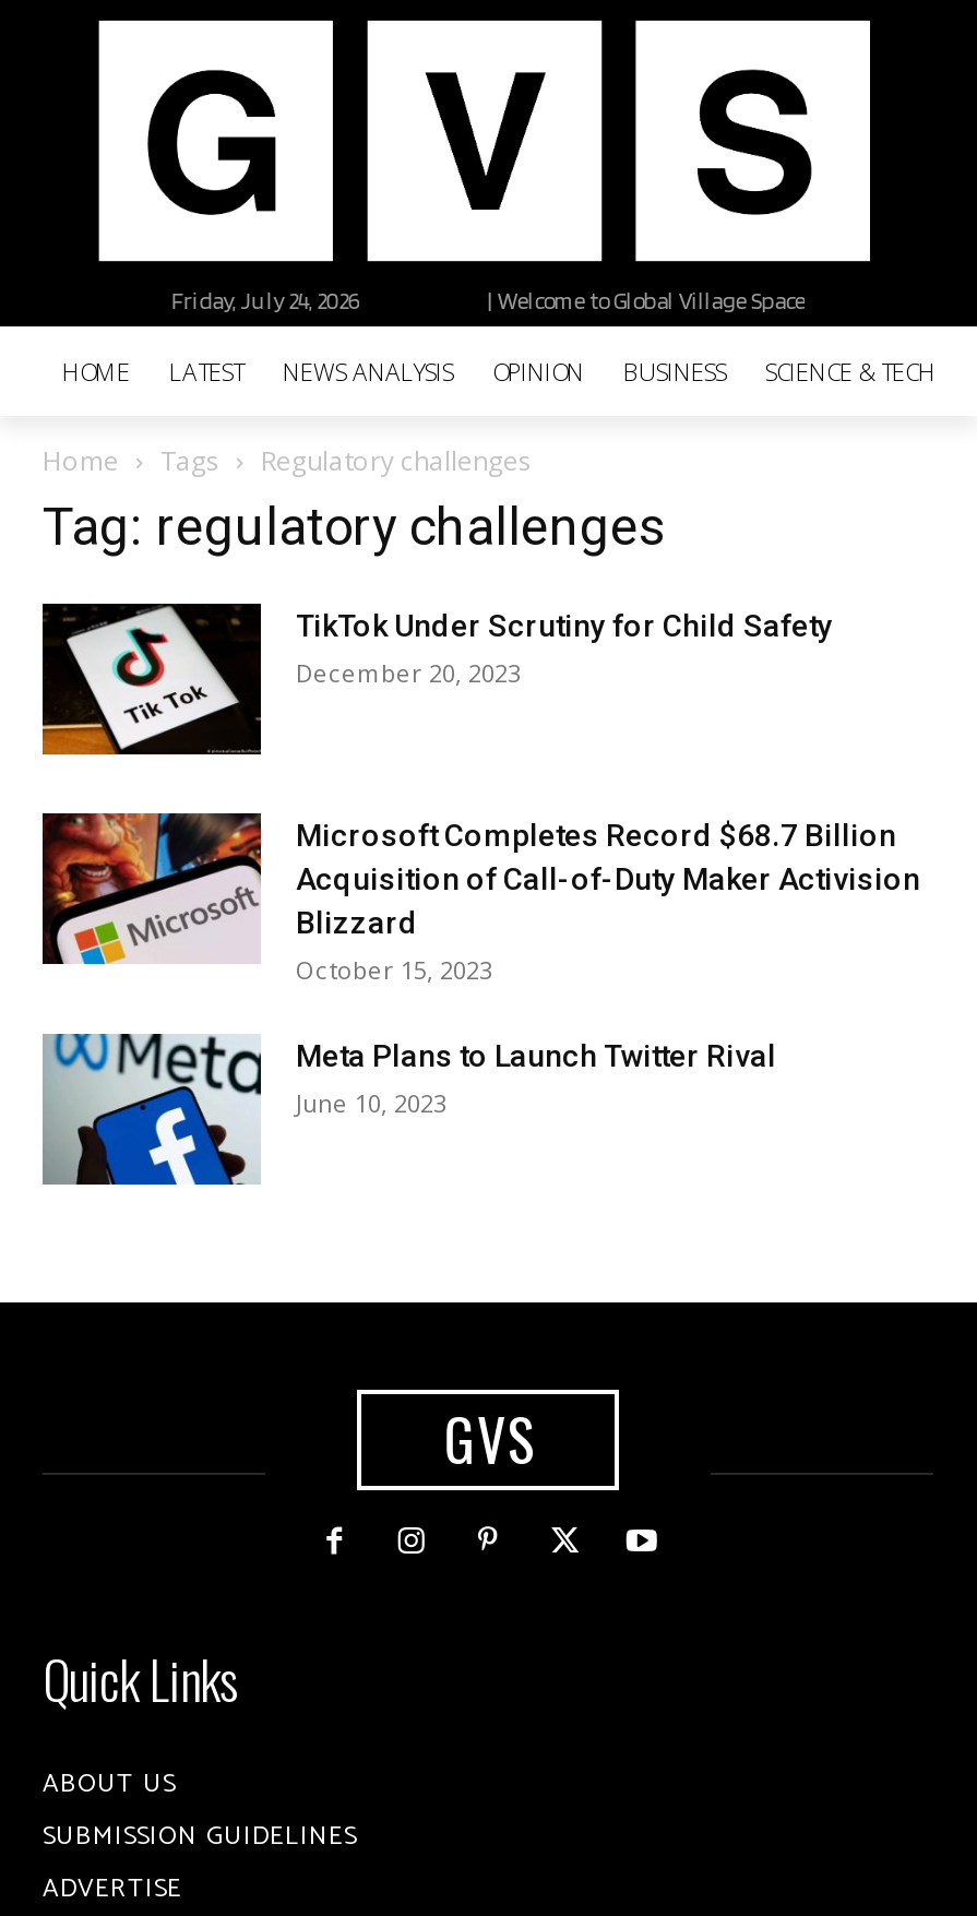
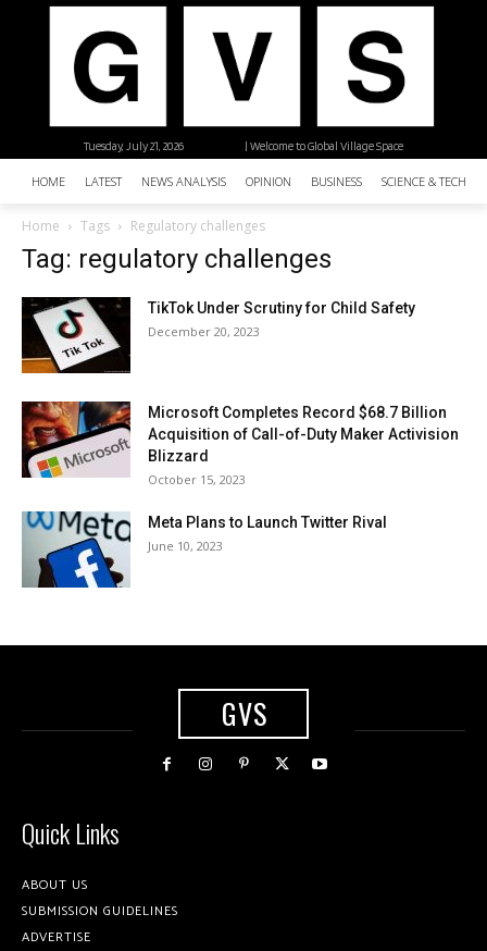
- Friday, July 24, 2026
+ Tuesday, July 21, 2026
